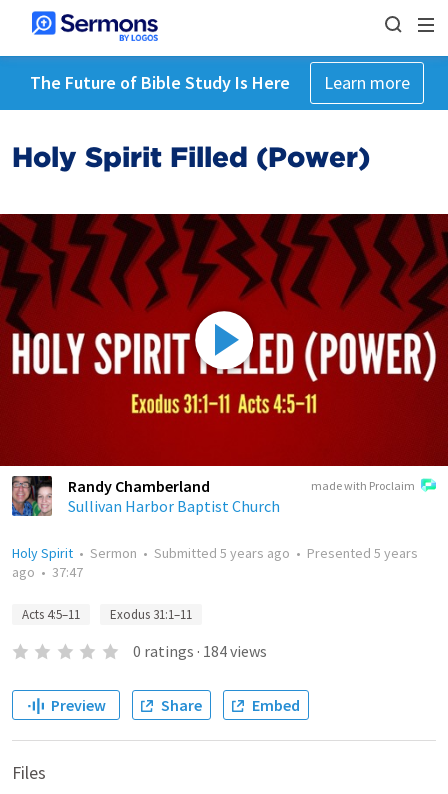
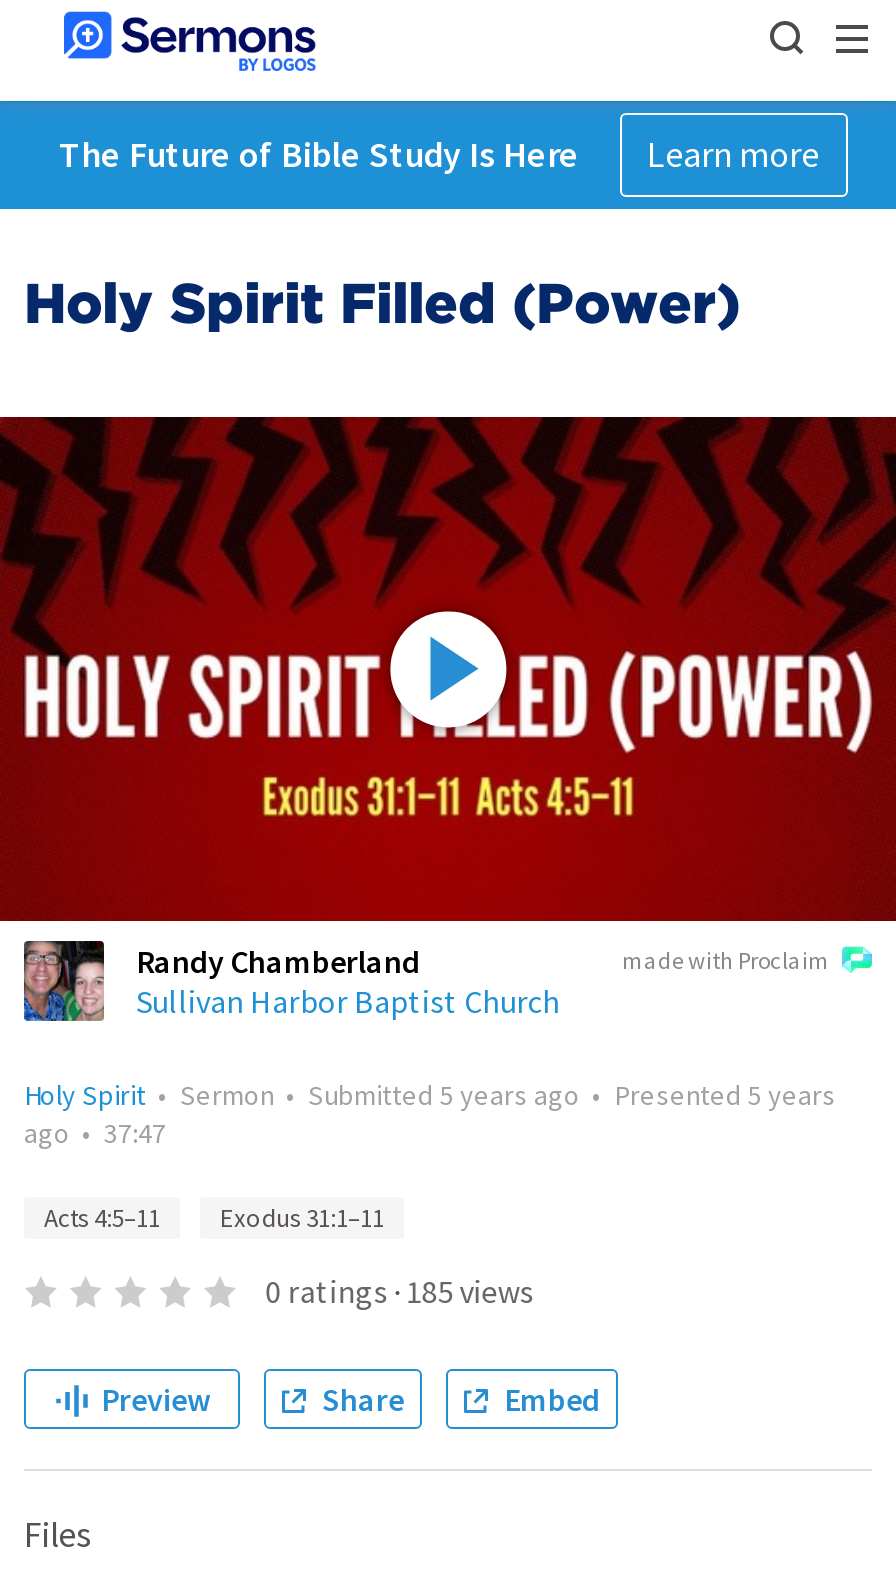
- 0 ratings · 184 views
+ 0 ratings · 185 views
